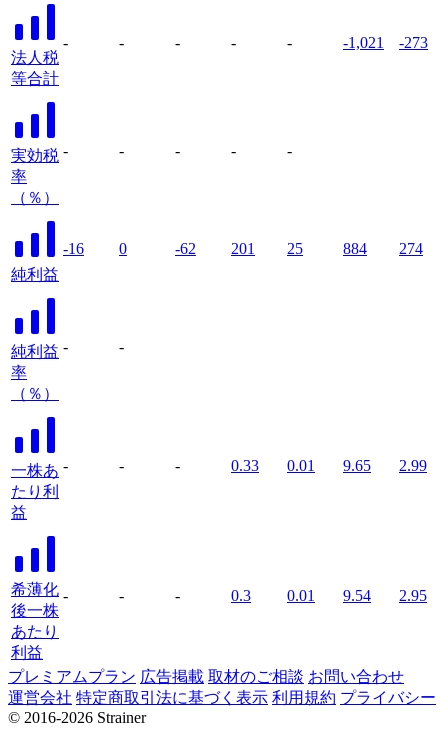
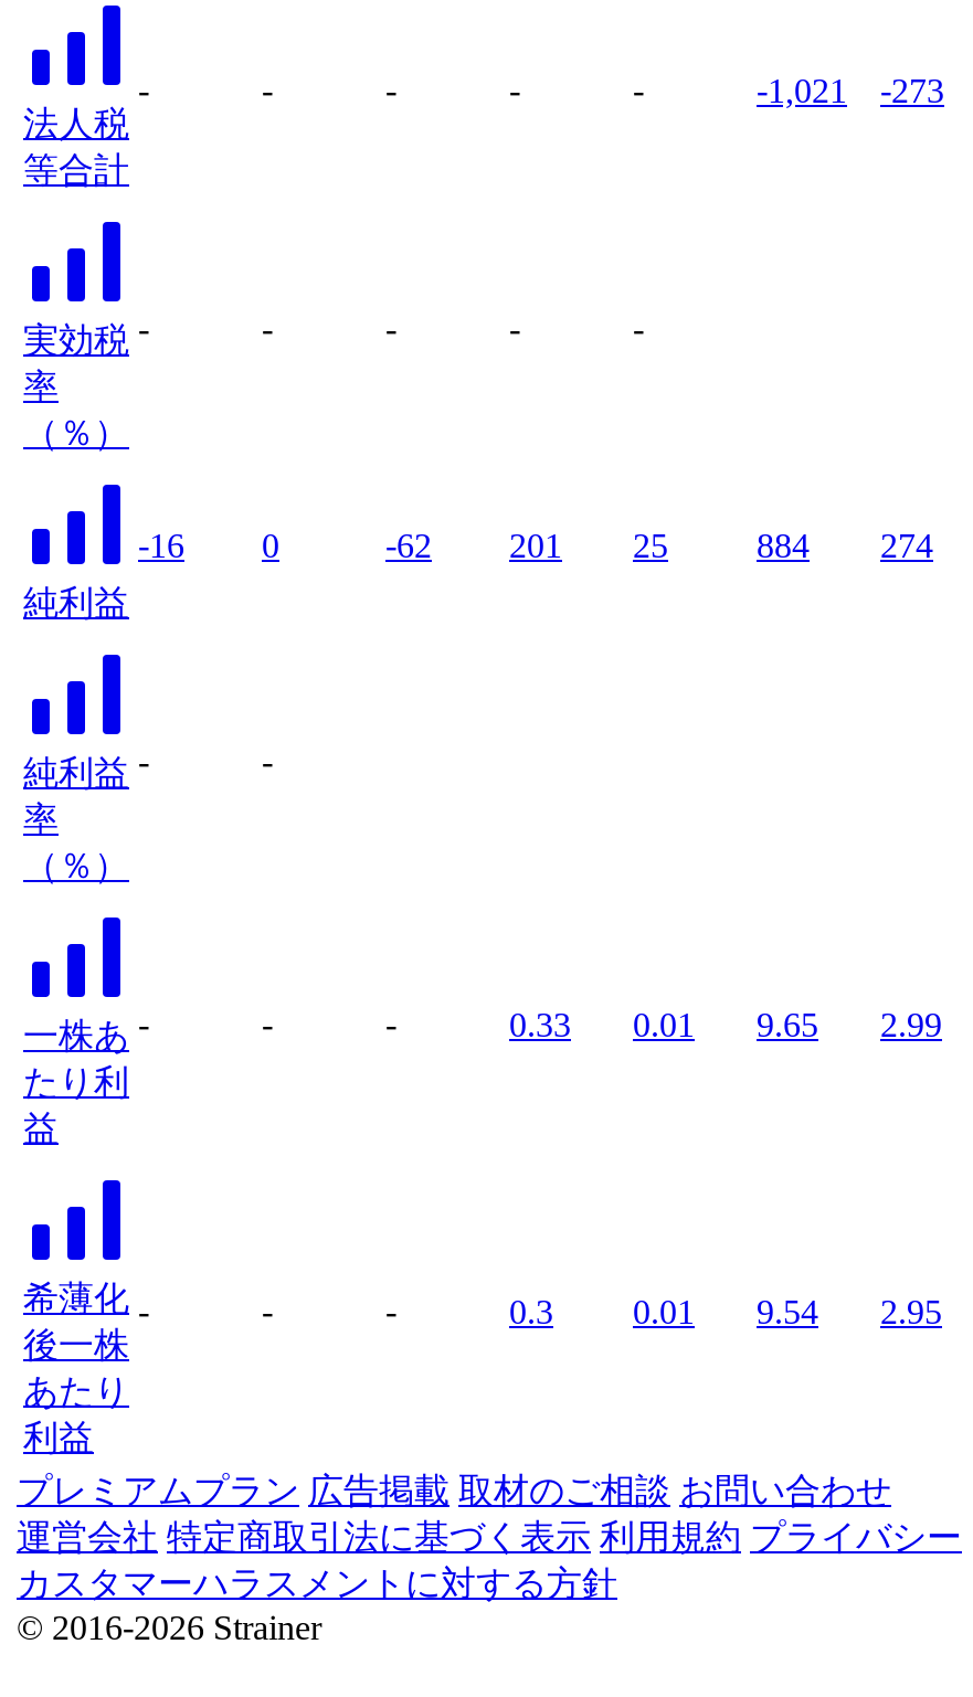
+ カスタマーハラスメントに対する方針
